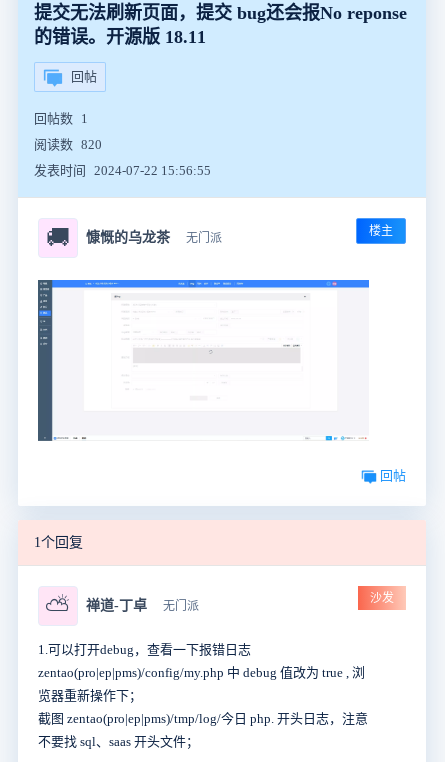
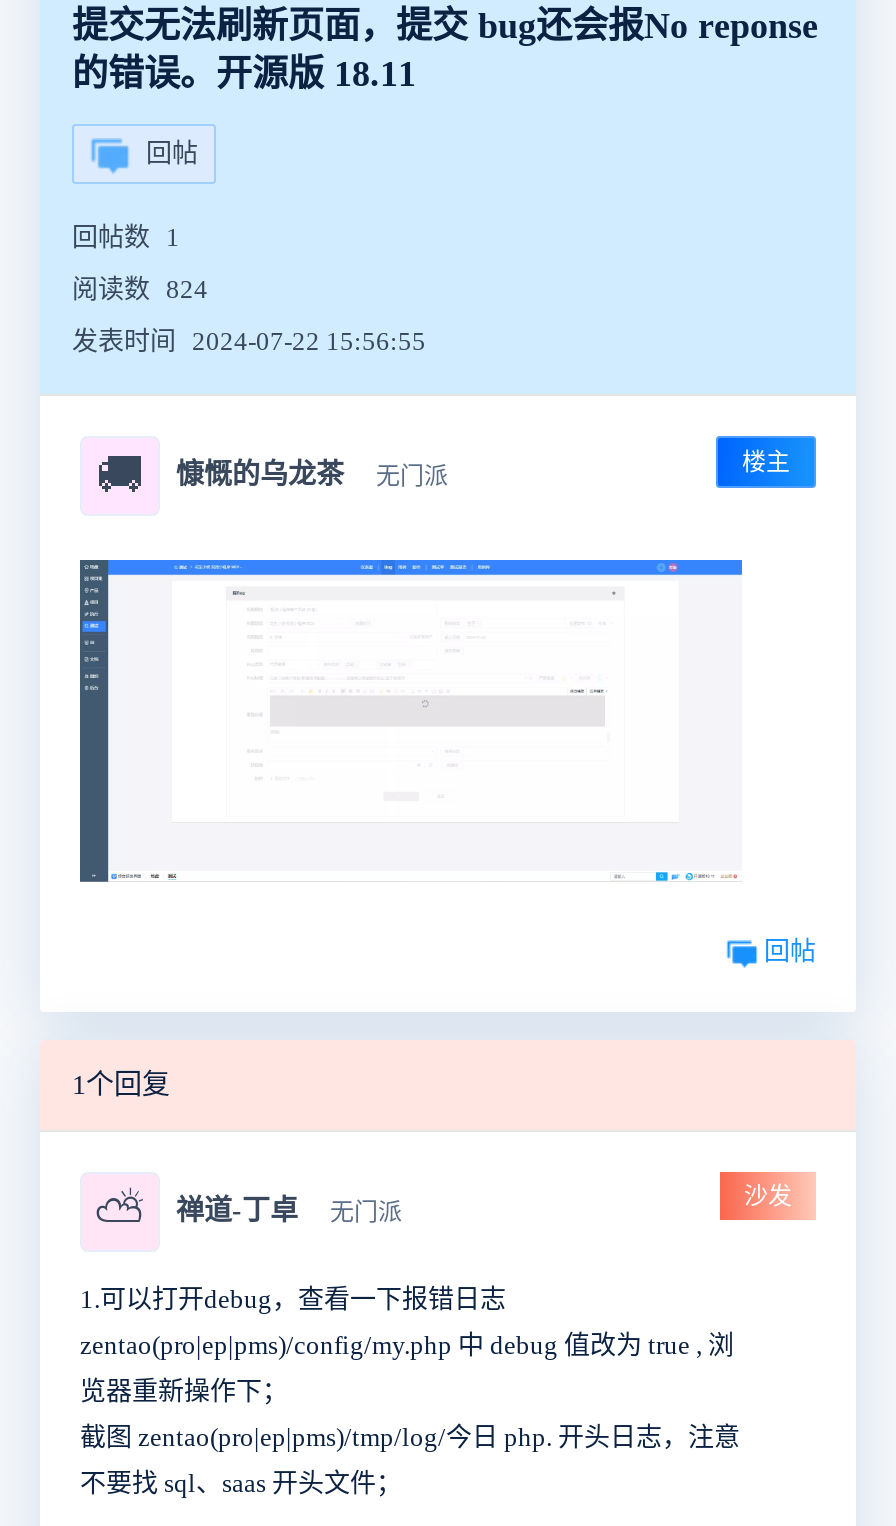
- 阅读数 820
+ 阅读数 824
